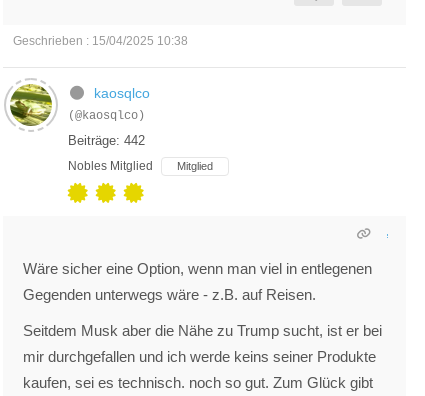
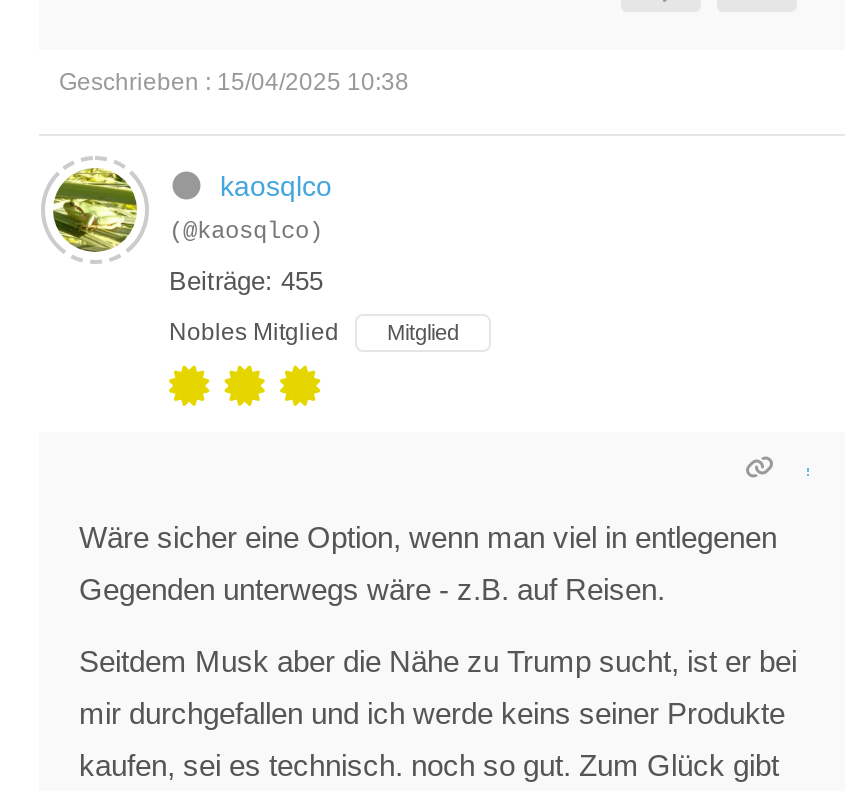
- Beiträge: 442
+ Beiträge: 455
